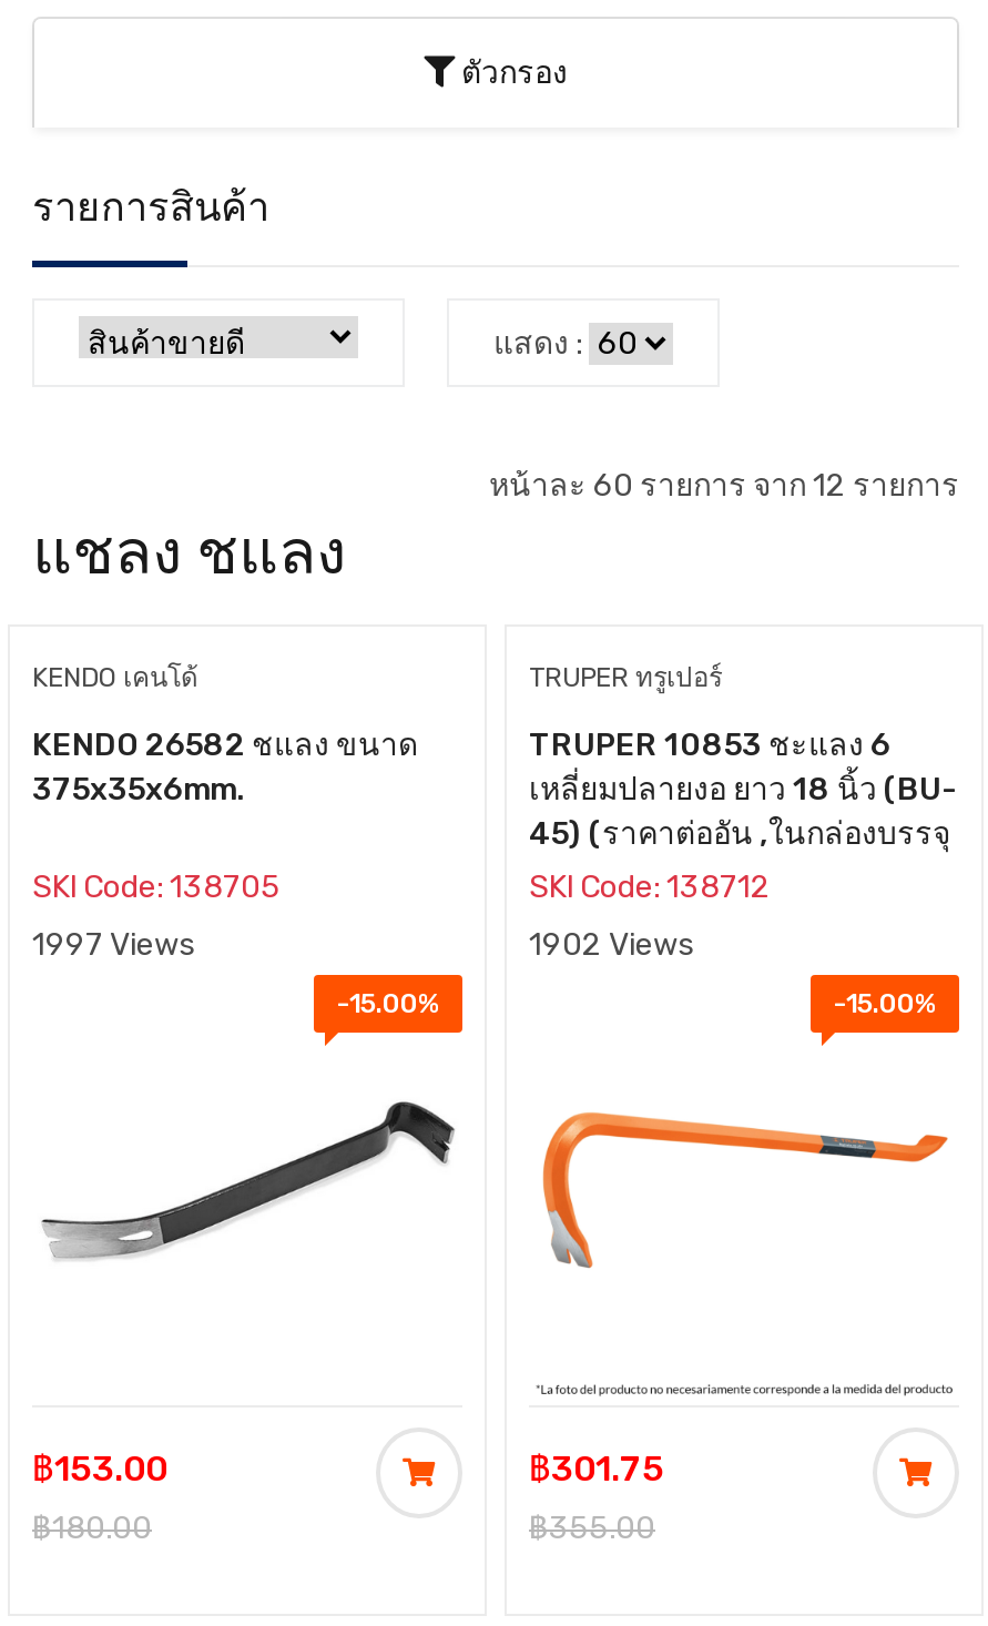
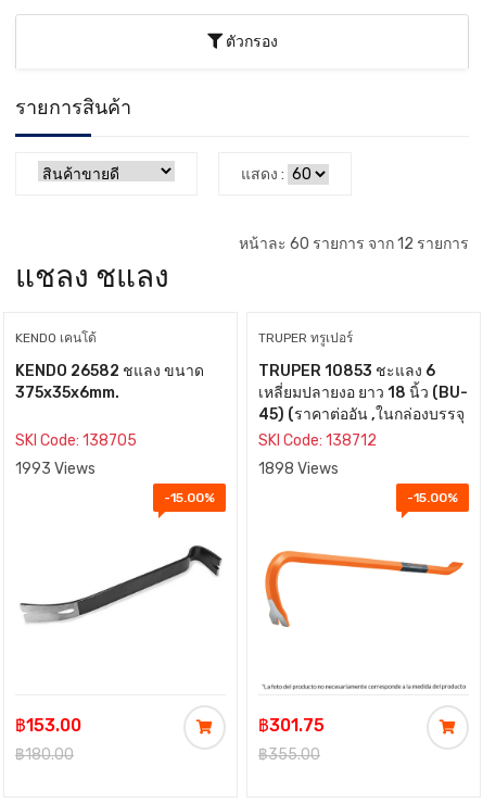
- 1997 Views
+ 1993 Views

- 1902 Views
+ 1898 Views
